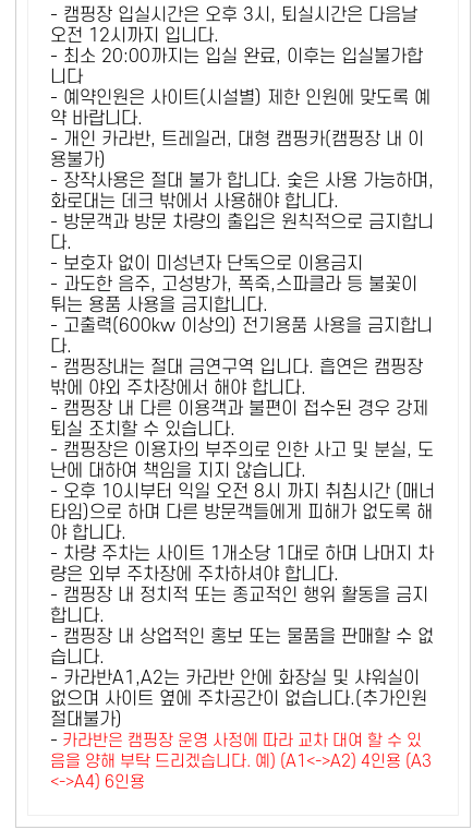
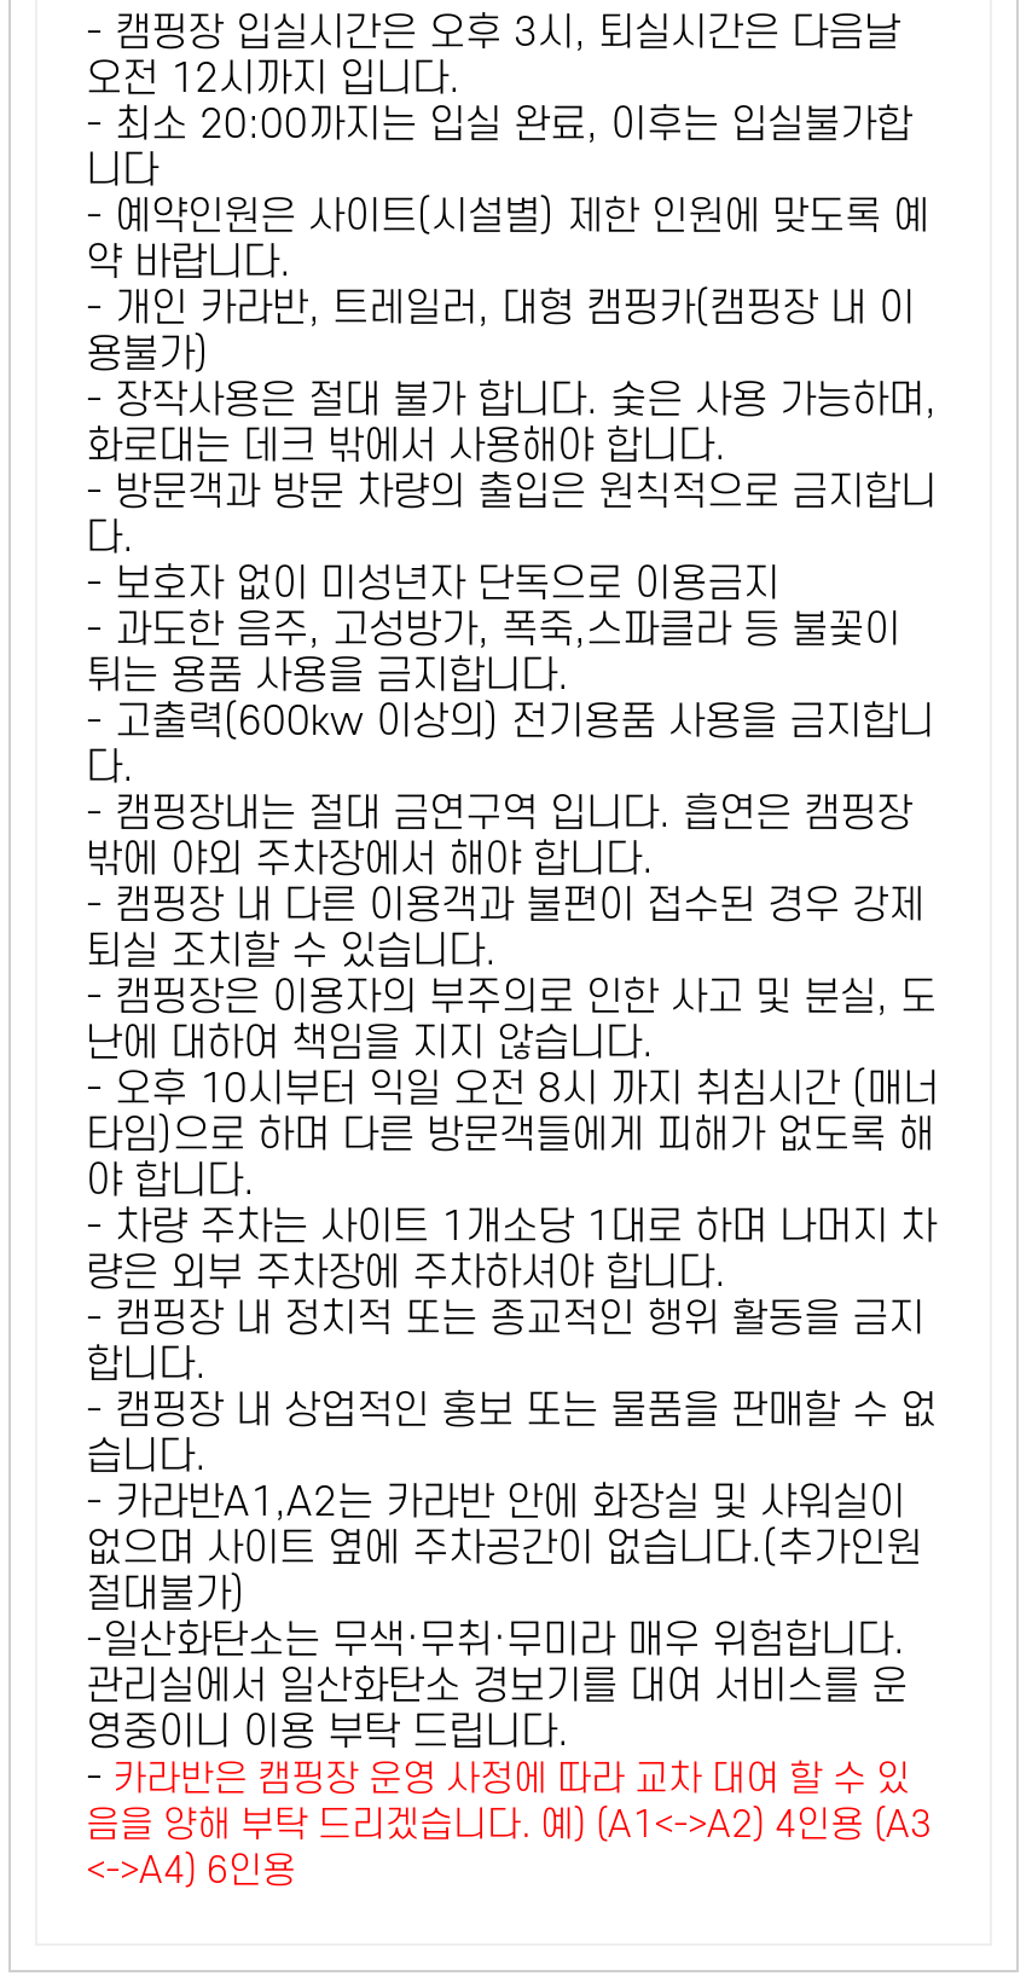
+ -일산화탄소는 무색·무취·무미라 매우 위험합니다.
+ 관리실에서 일산화탄소 경보기를 대여 서비스를 운
+ 영중이니 이용 부탁 드립니다.
